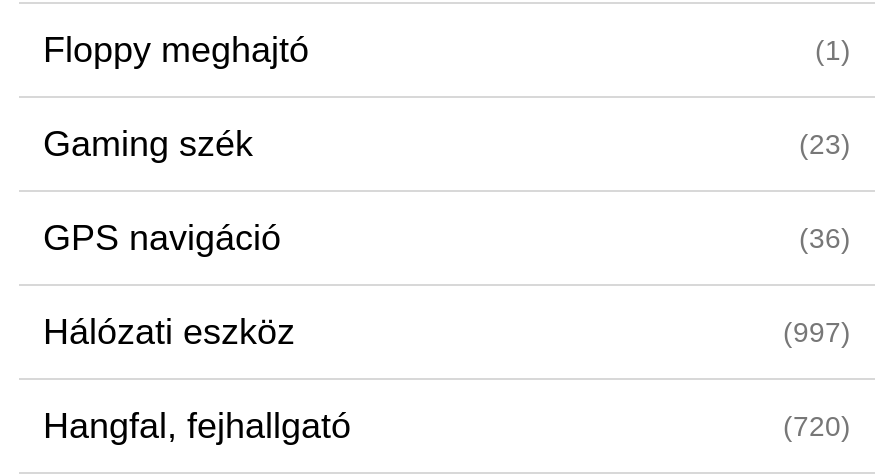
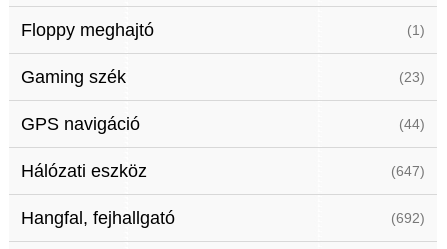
- (36)
+ (44)

- (997)
+ (647)

- (720)
+ (692)
